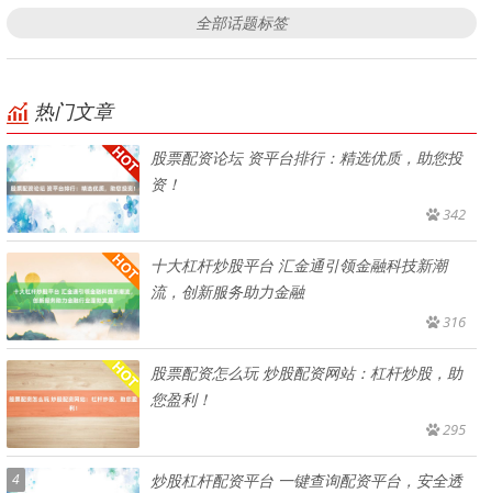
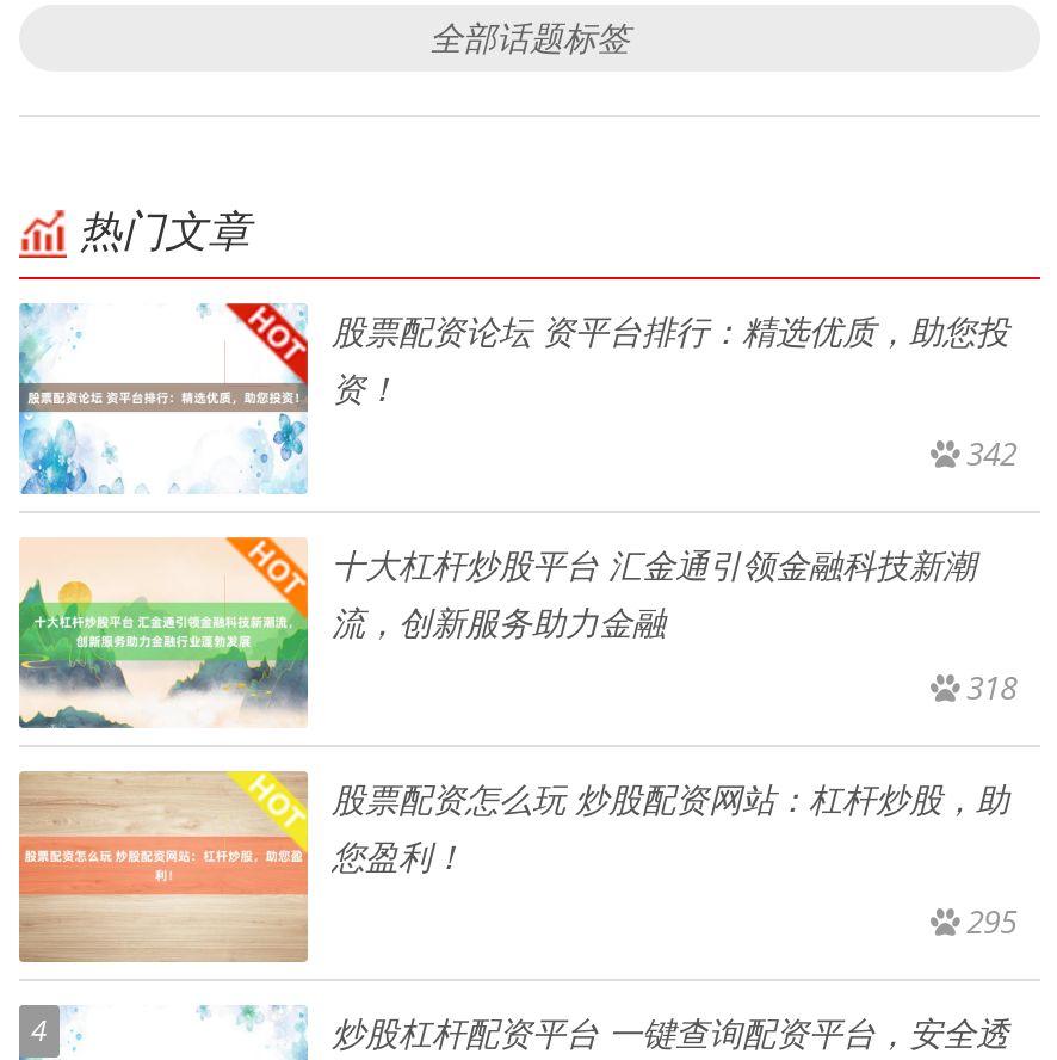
- 316
+ 318
